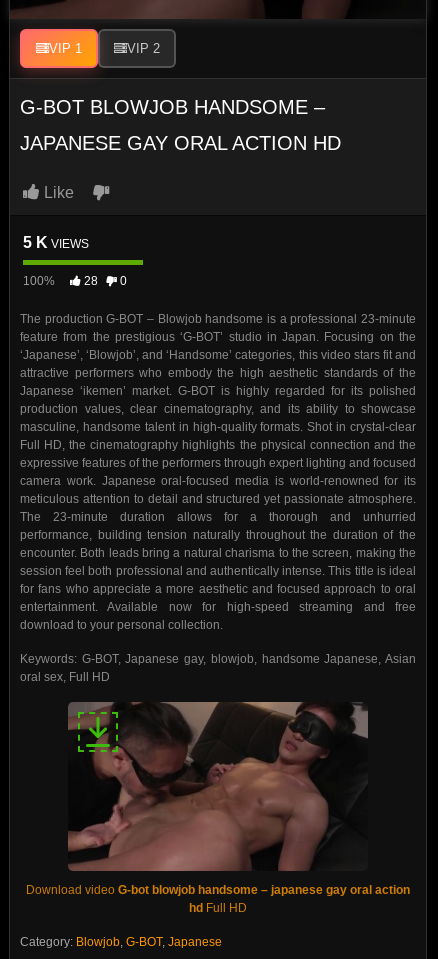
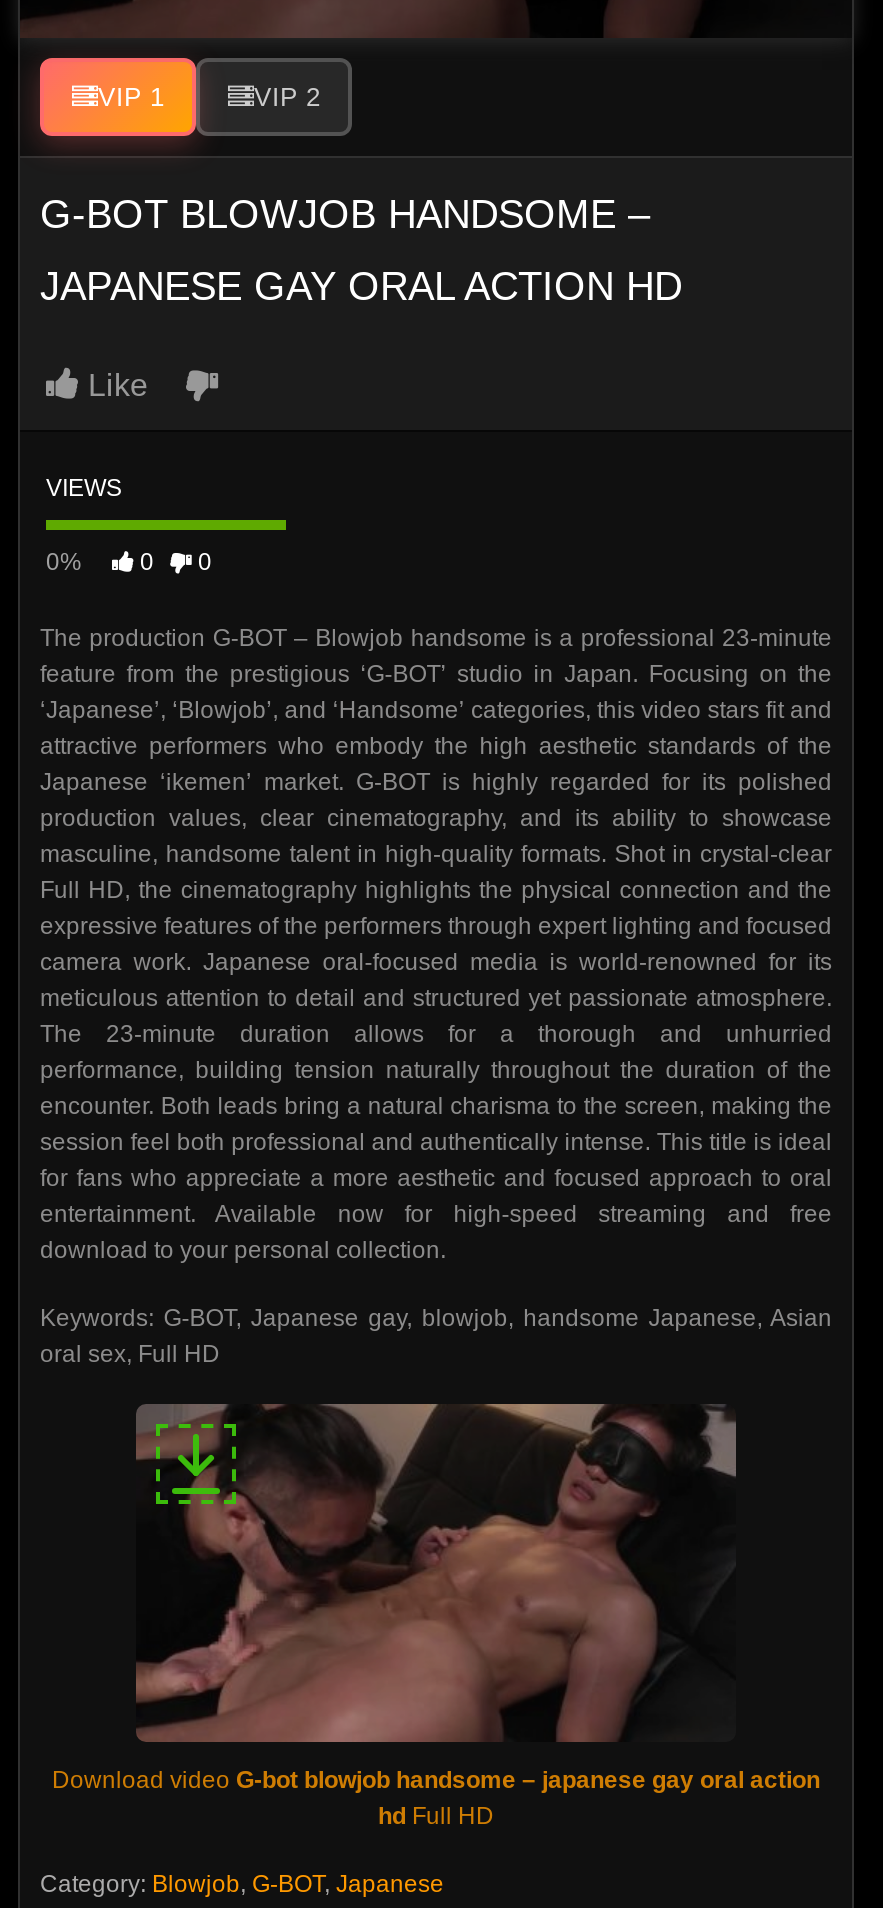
- 5 K VIEWS
+ VIEWS

- 100%
- 28
+ 0%
+ 0
